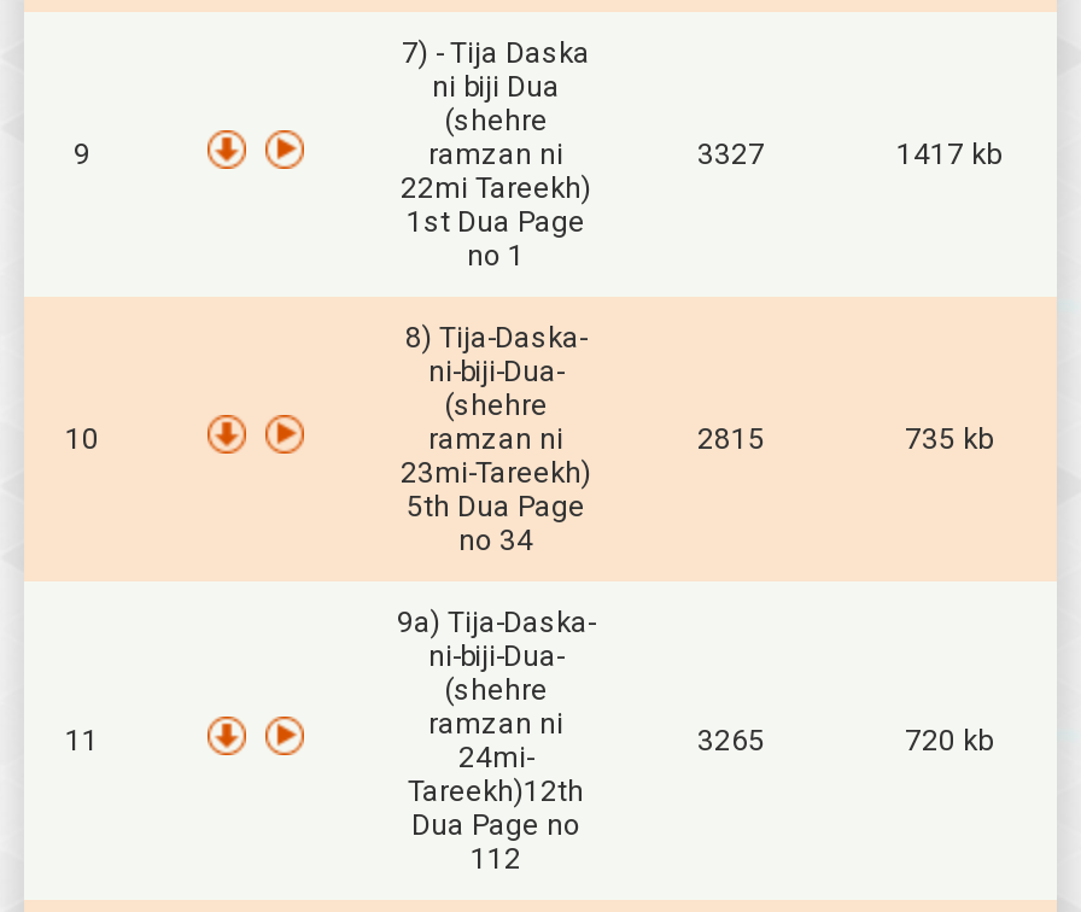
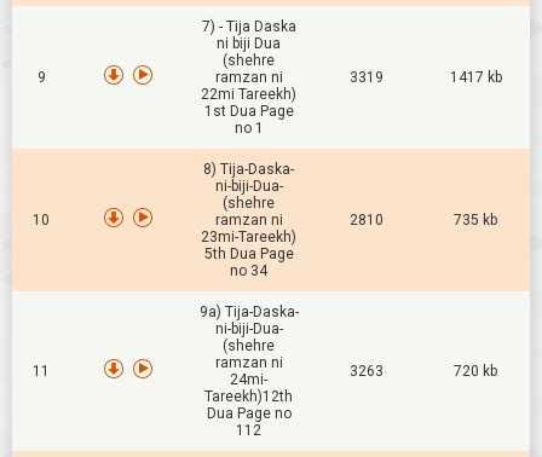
- 3327
+ 3319

- 2815
+ 2810

- 3265
+ 3263
